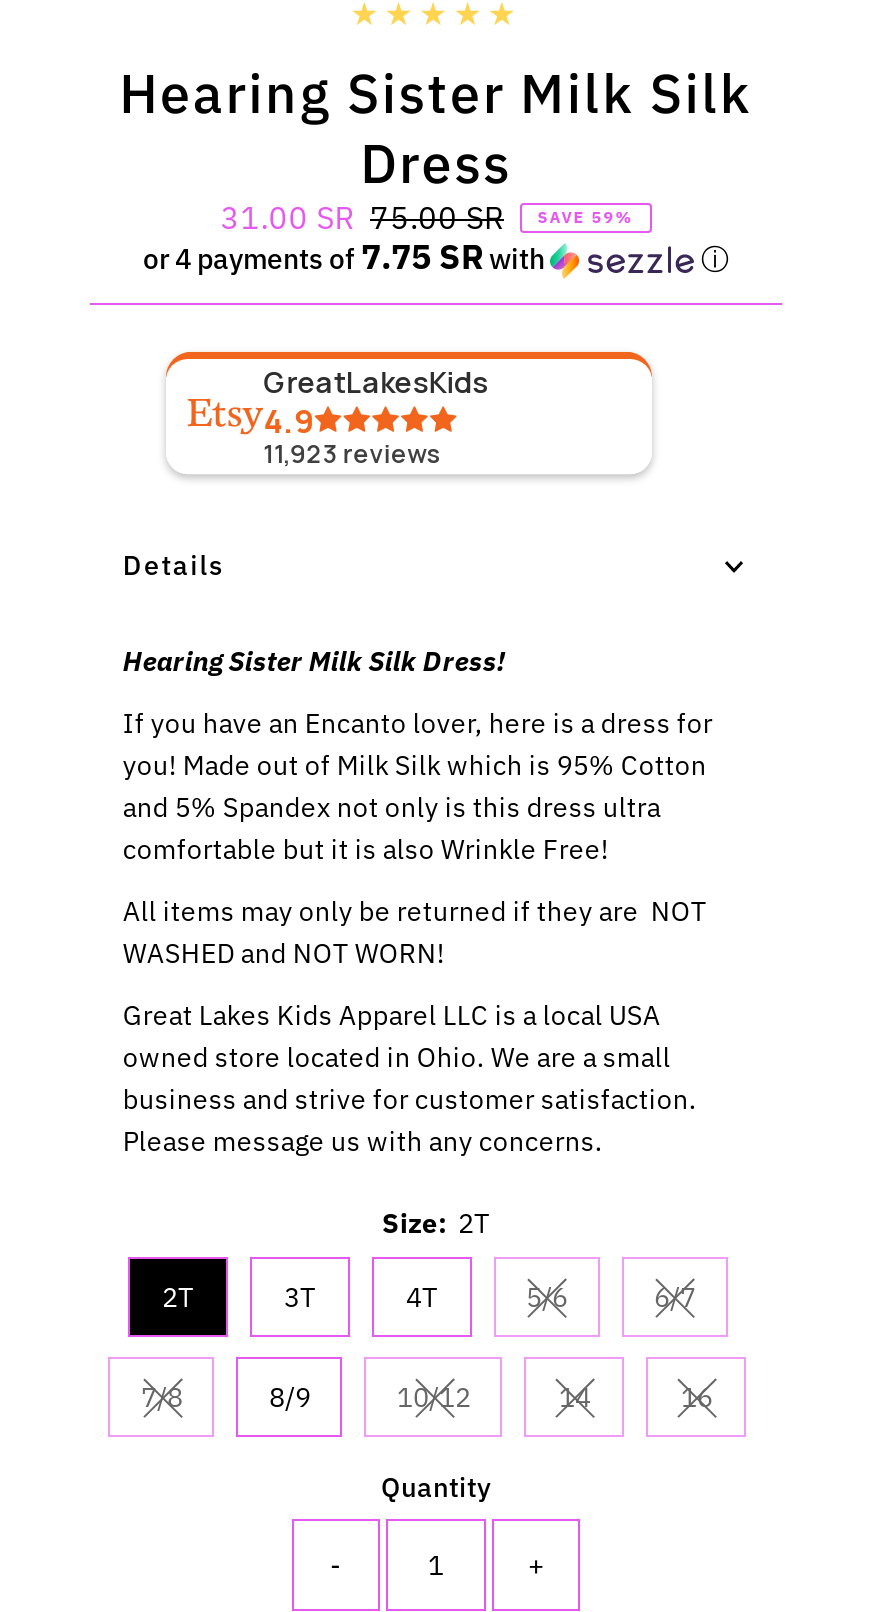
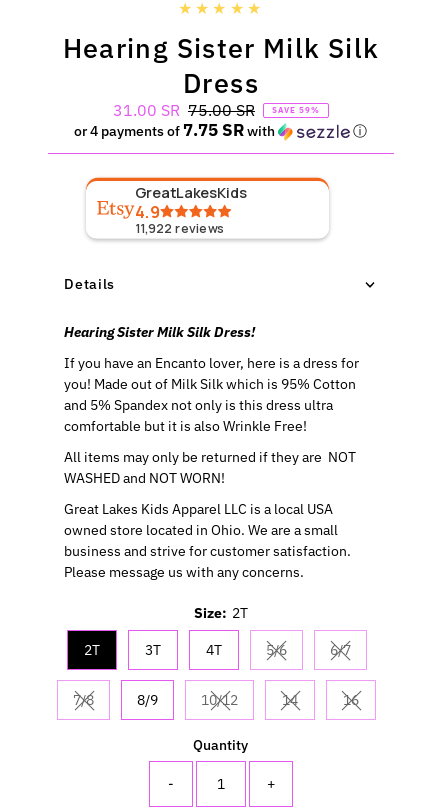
- 11,923 reviews
+ 11,922 reviews
